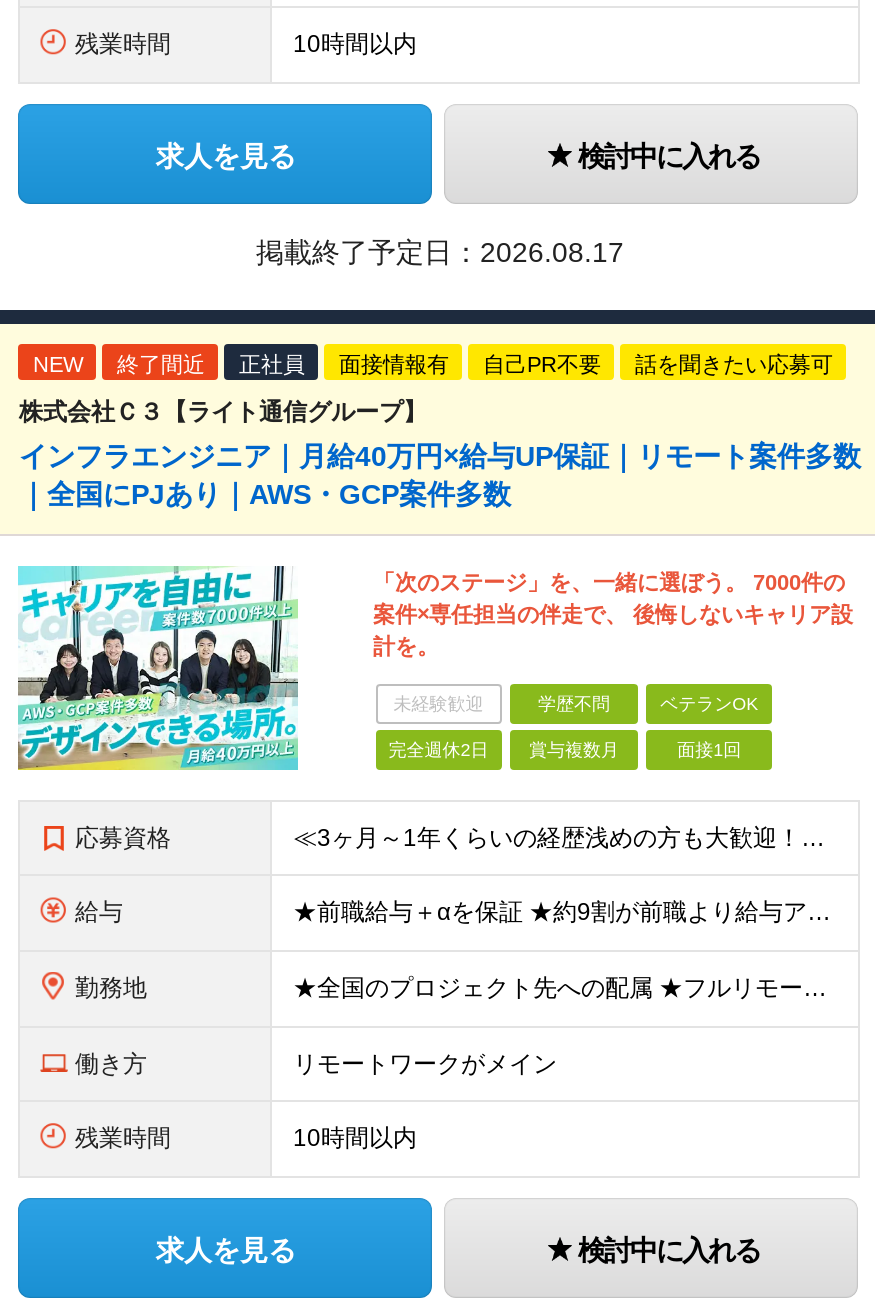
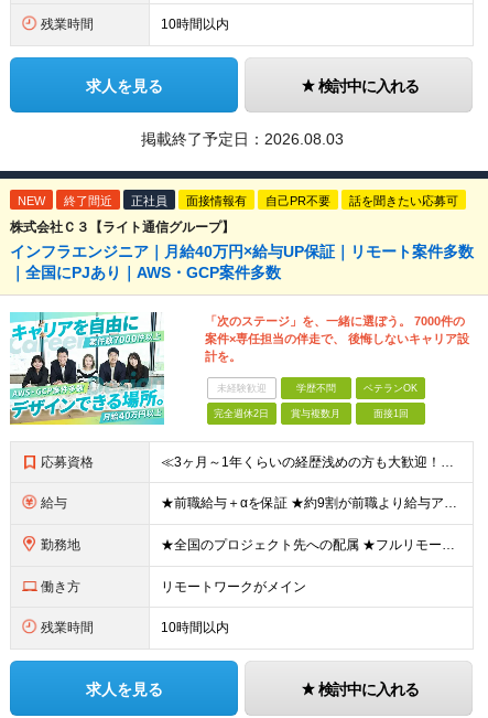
- 掲載終了予定日：2026.08.17
+ 掲載終了予定日：2026.08.03
